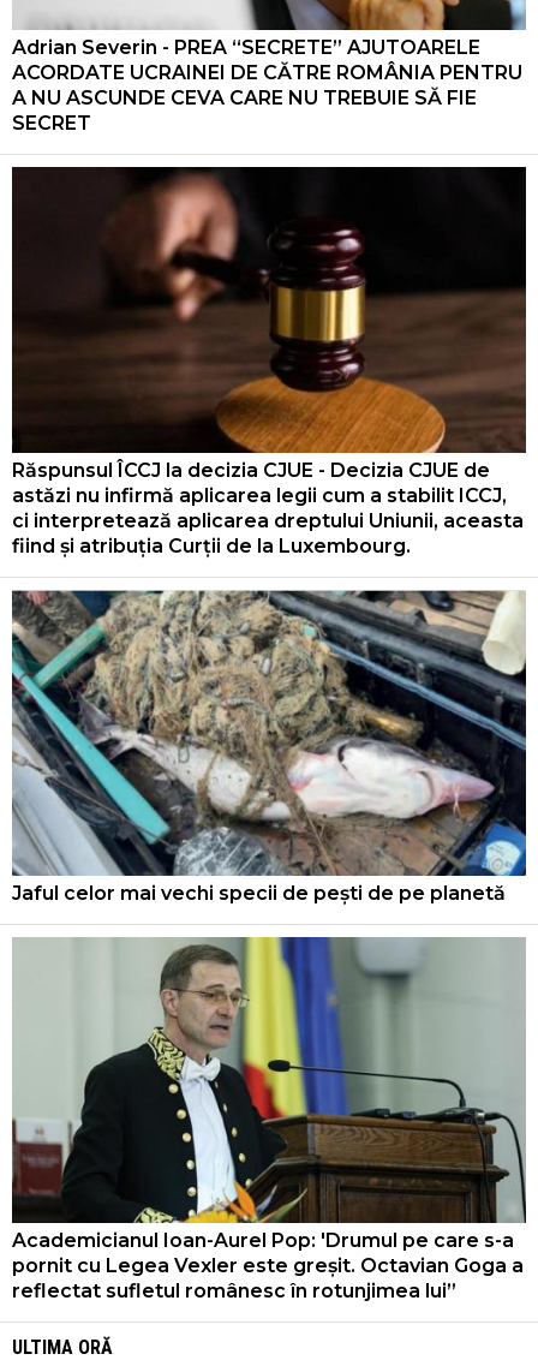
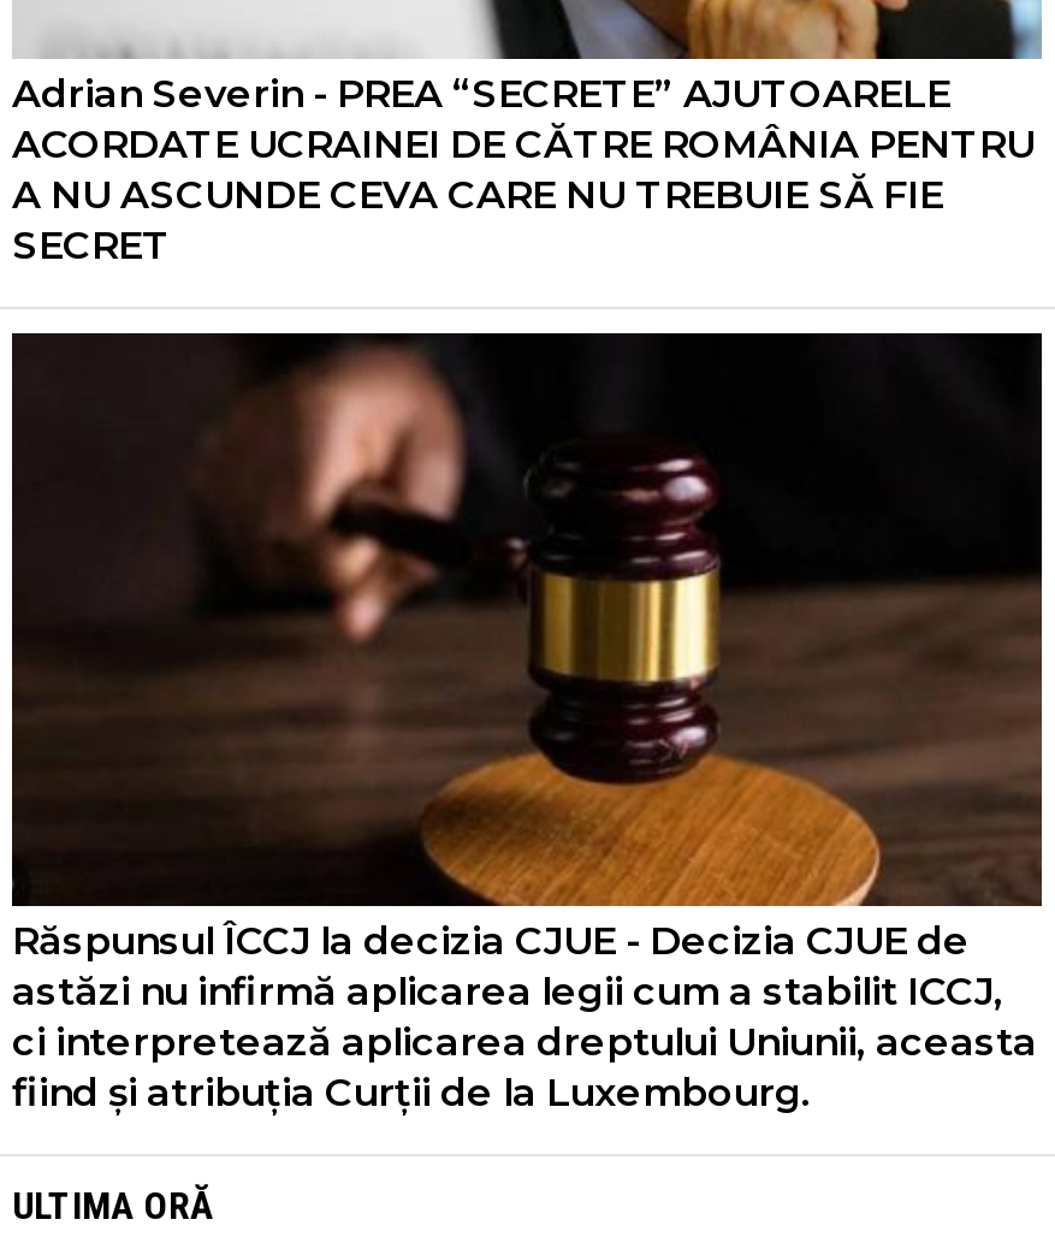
- [image]
- Jaful celor mai vechi specii de pești de pe planetă

- [image]
- Academicianul Ioan-Aurel Pop: 'Drumul pe care s-a
- pornit cu Legea Vexler este greșit. Octavian Goga a
- reflectat sufletul românesc în rotunjimea lui”
